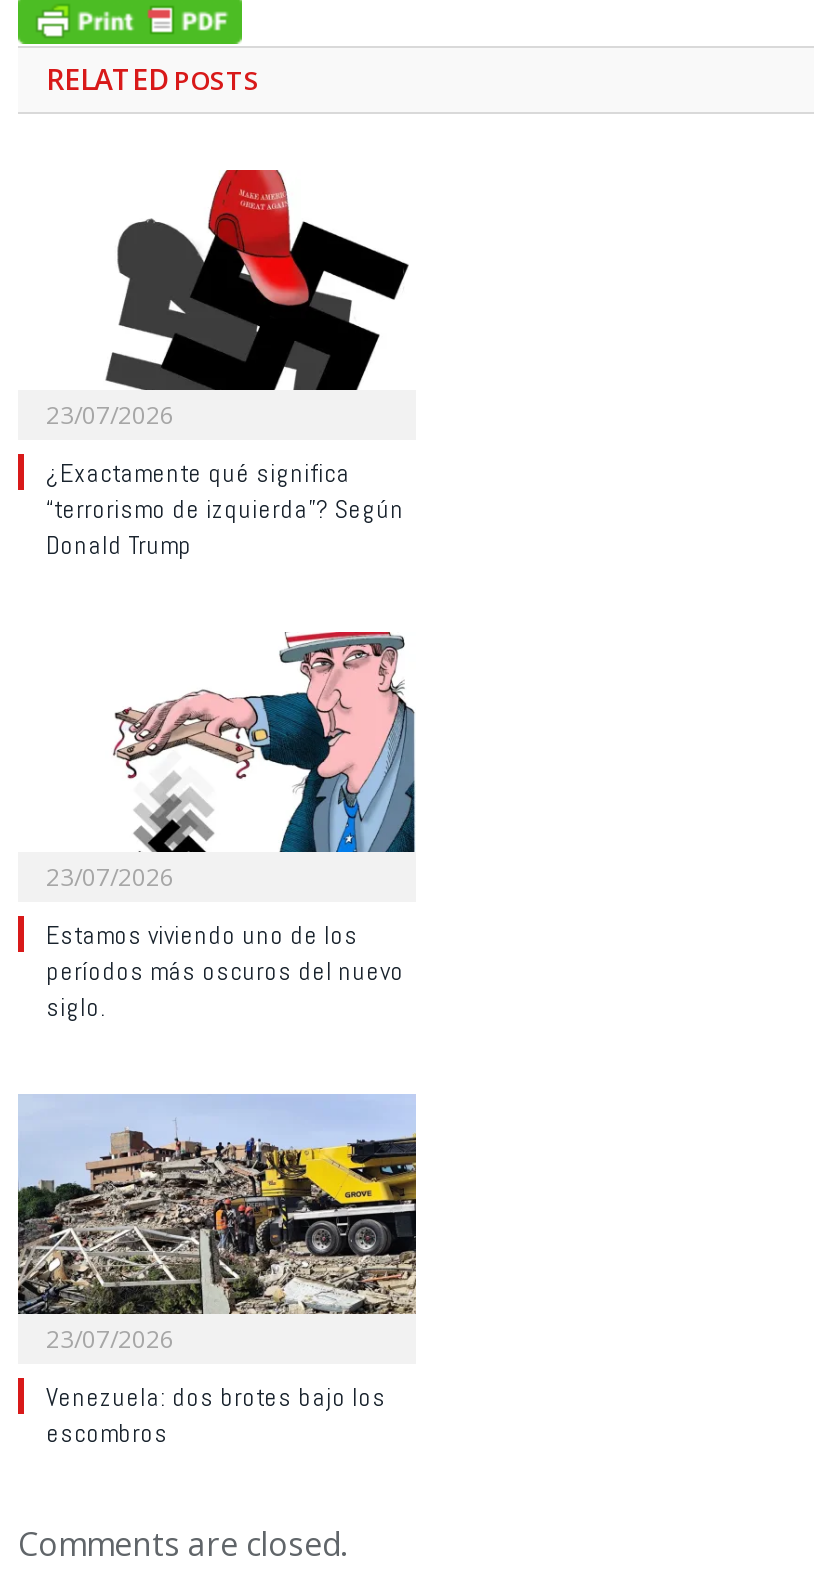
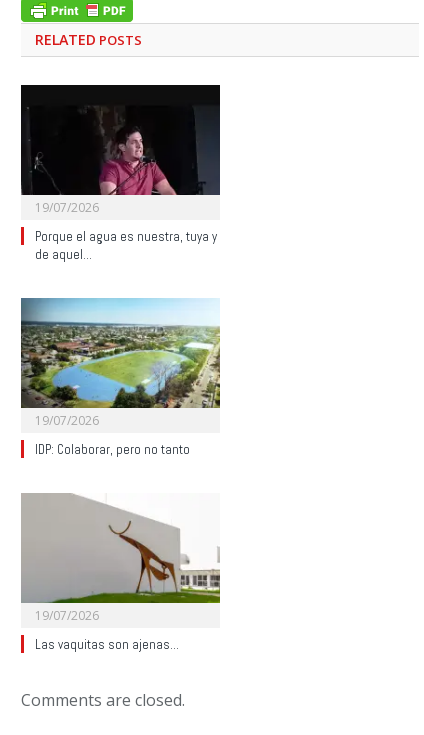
- [image]
- 23/07/2026
+ [image]
+ 19/07/2026

- ¿Exactamente qué significa
- “terrorismo de izquierda”? Según
- Donald Trump
+ Porque el agua es nuestra, tuya y
+ de aquel…

- [image]
- 23/07/2026
+ [image]
+ 19/07/2026

- Estamos viviendo uno de los
- períodos más oscuros del nuevo
- siglo.
+ IDP: Colaborar, pero no tanto

- [image]
- 23/07/2026
+ [image]
+ 19/07/2026

- Venezuela: dos brotes bajo los
- escombros
+ Las vaquitas son ajenas…
